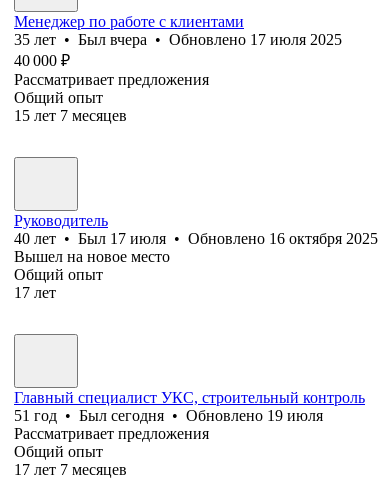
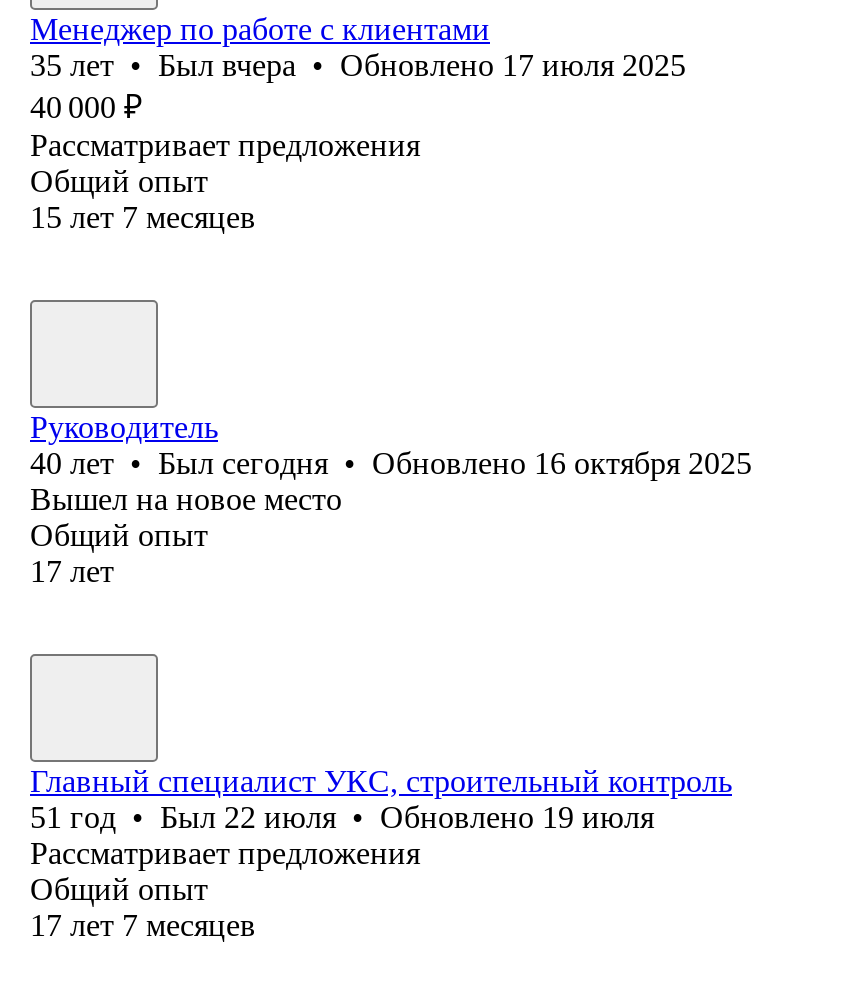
- 40 лет • Был 17 июля • Обновлено 16 октября 2025
+ 40 лет • Был сегодня • Обновлено 16 октября 2025

- 51 год • Был сегодня • Обновлено 19 июля
+ 51 год • Был 22 июля • Обновлено 19 июля
